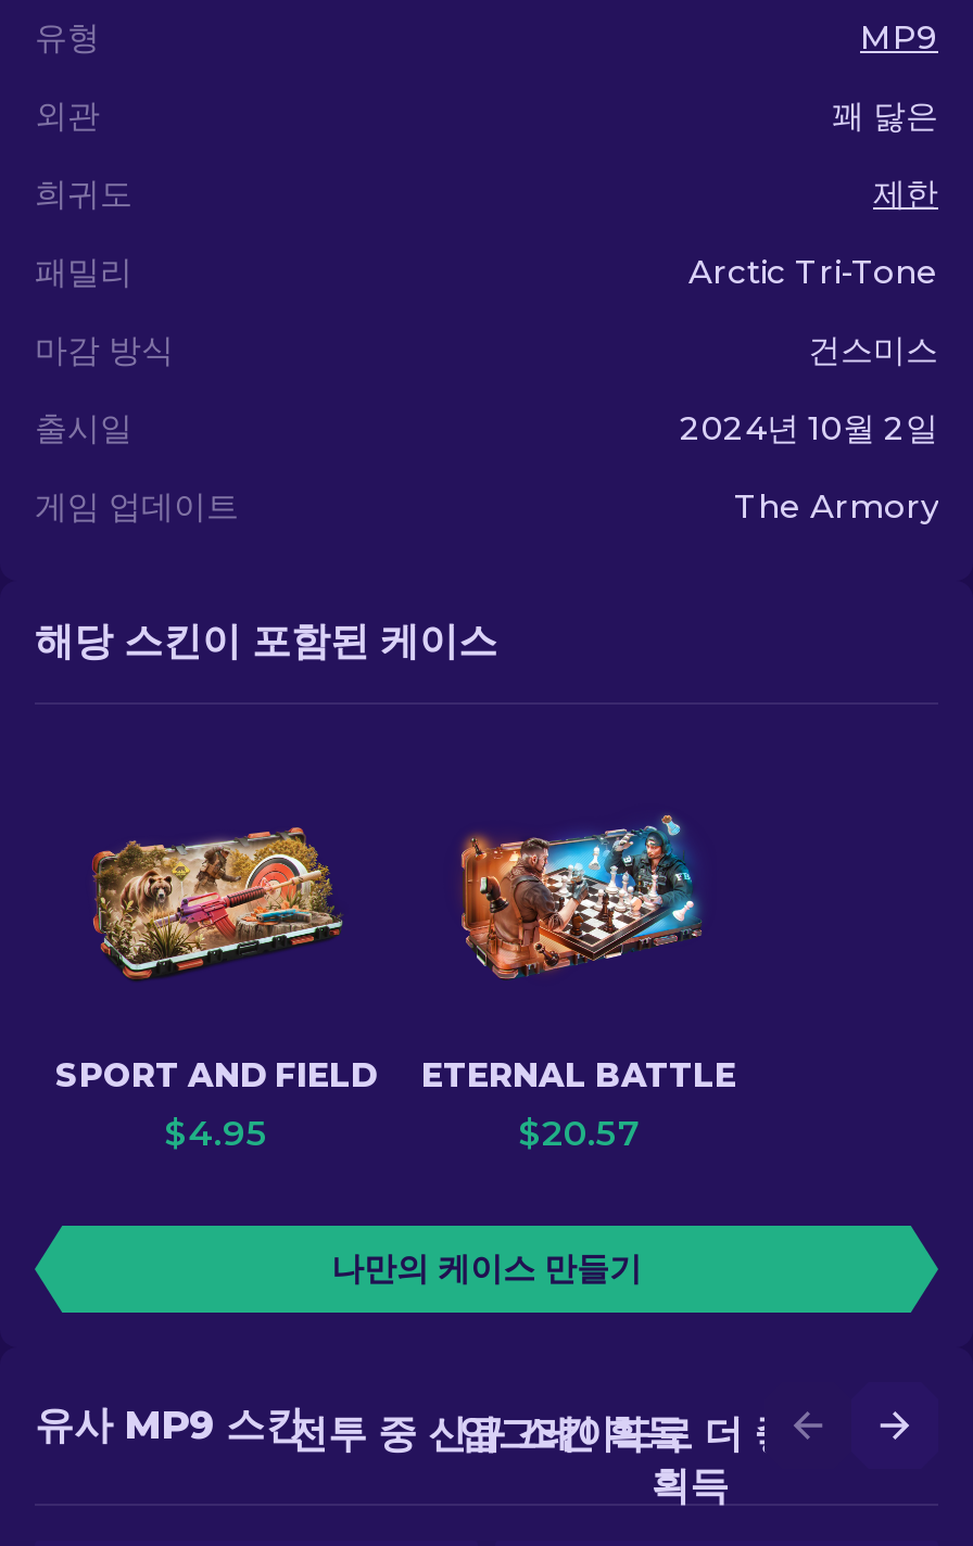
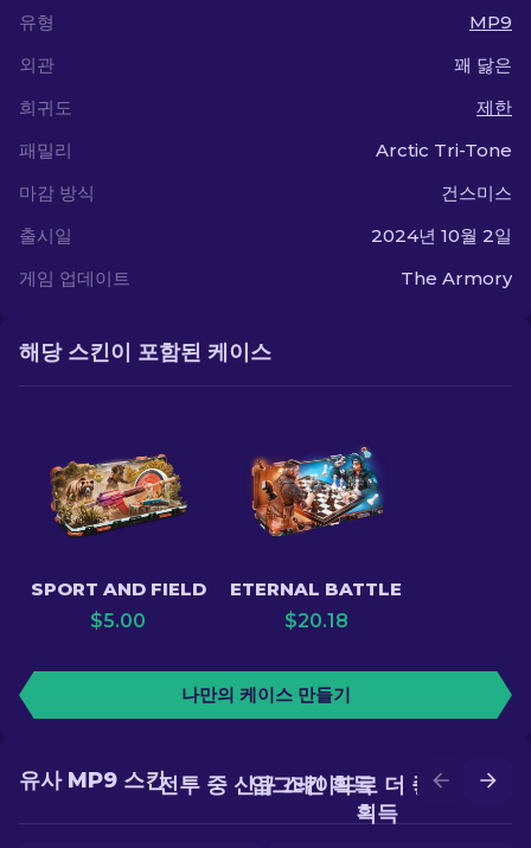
- $4.95
+ $5.00

- $20.57
+ $20.18
